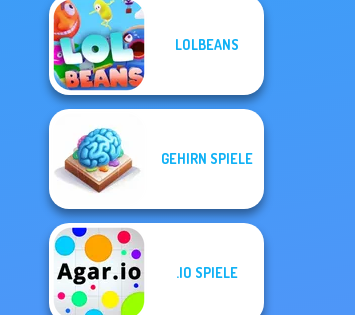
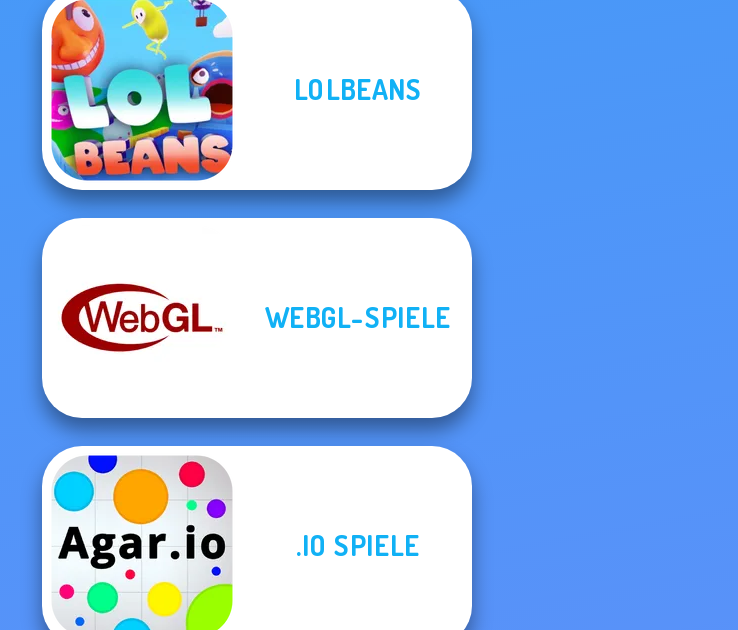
- [image]
- GEHIRN SPIELE
+ [image]
+ WEBGL-SPIELE
